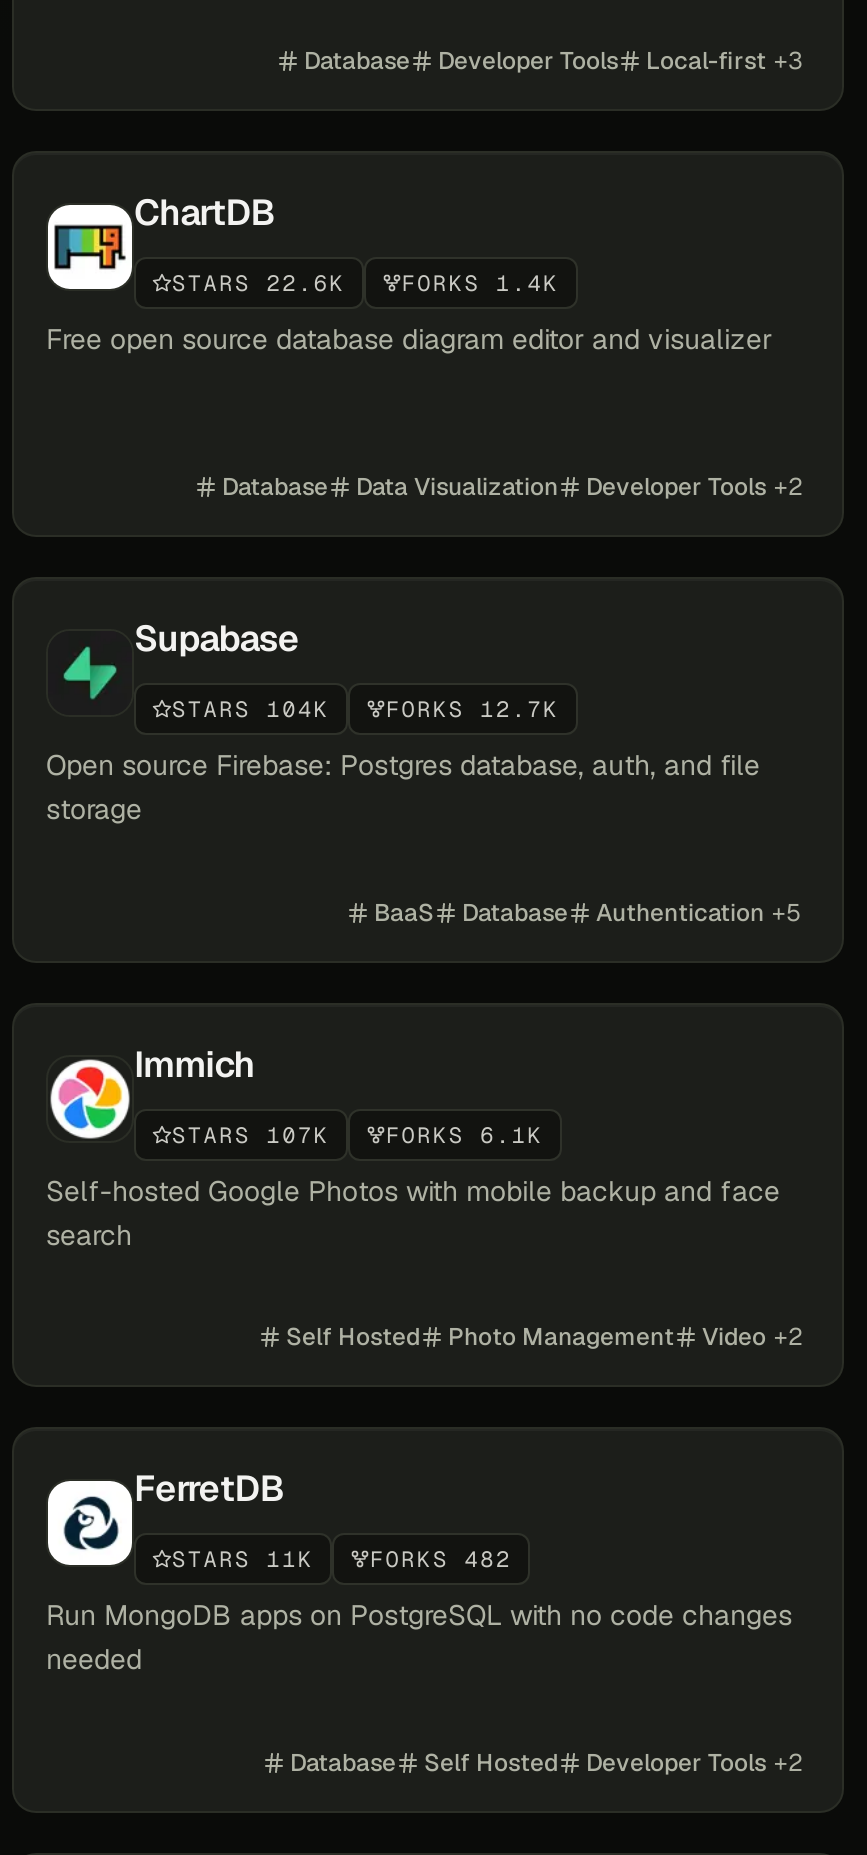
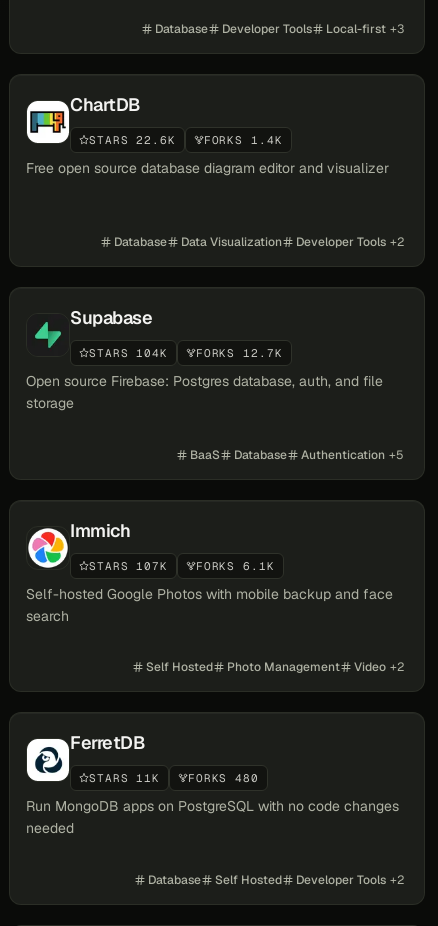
- STARS 11K FORKS 482
+ STARS 11K FORKS 480
